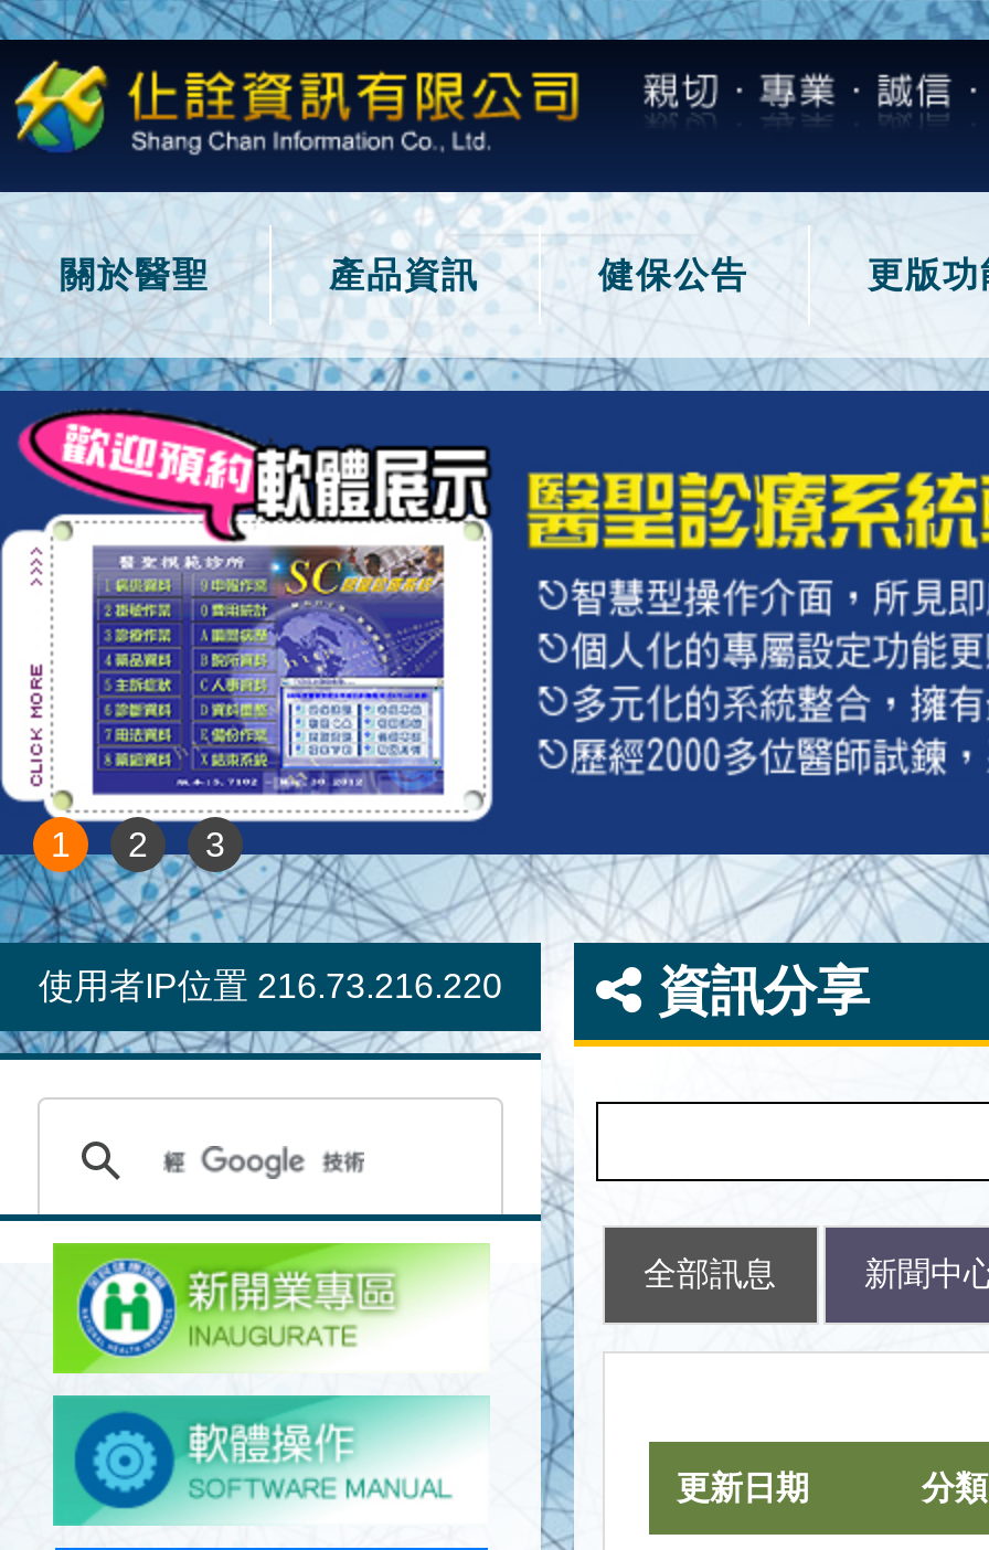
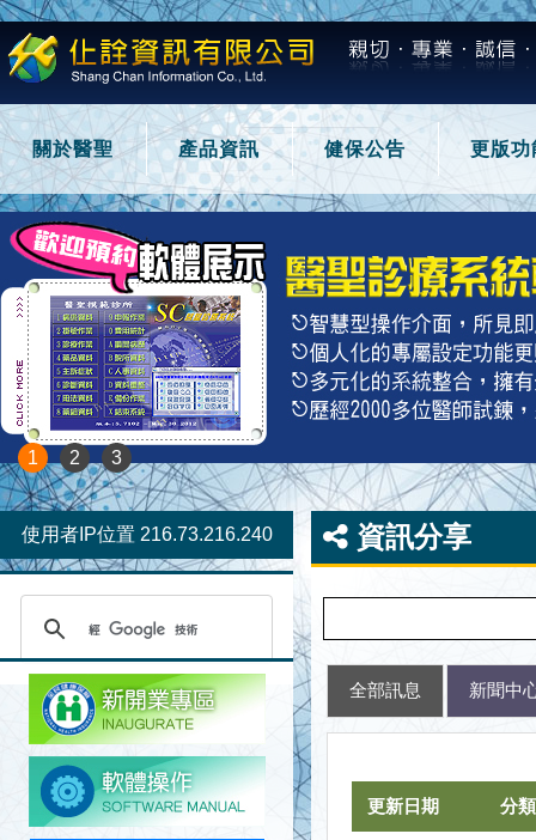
- 使用者IP位置 216.73.216.220
+ 使用者IP位置 216.73.216.240
